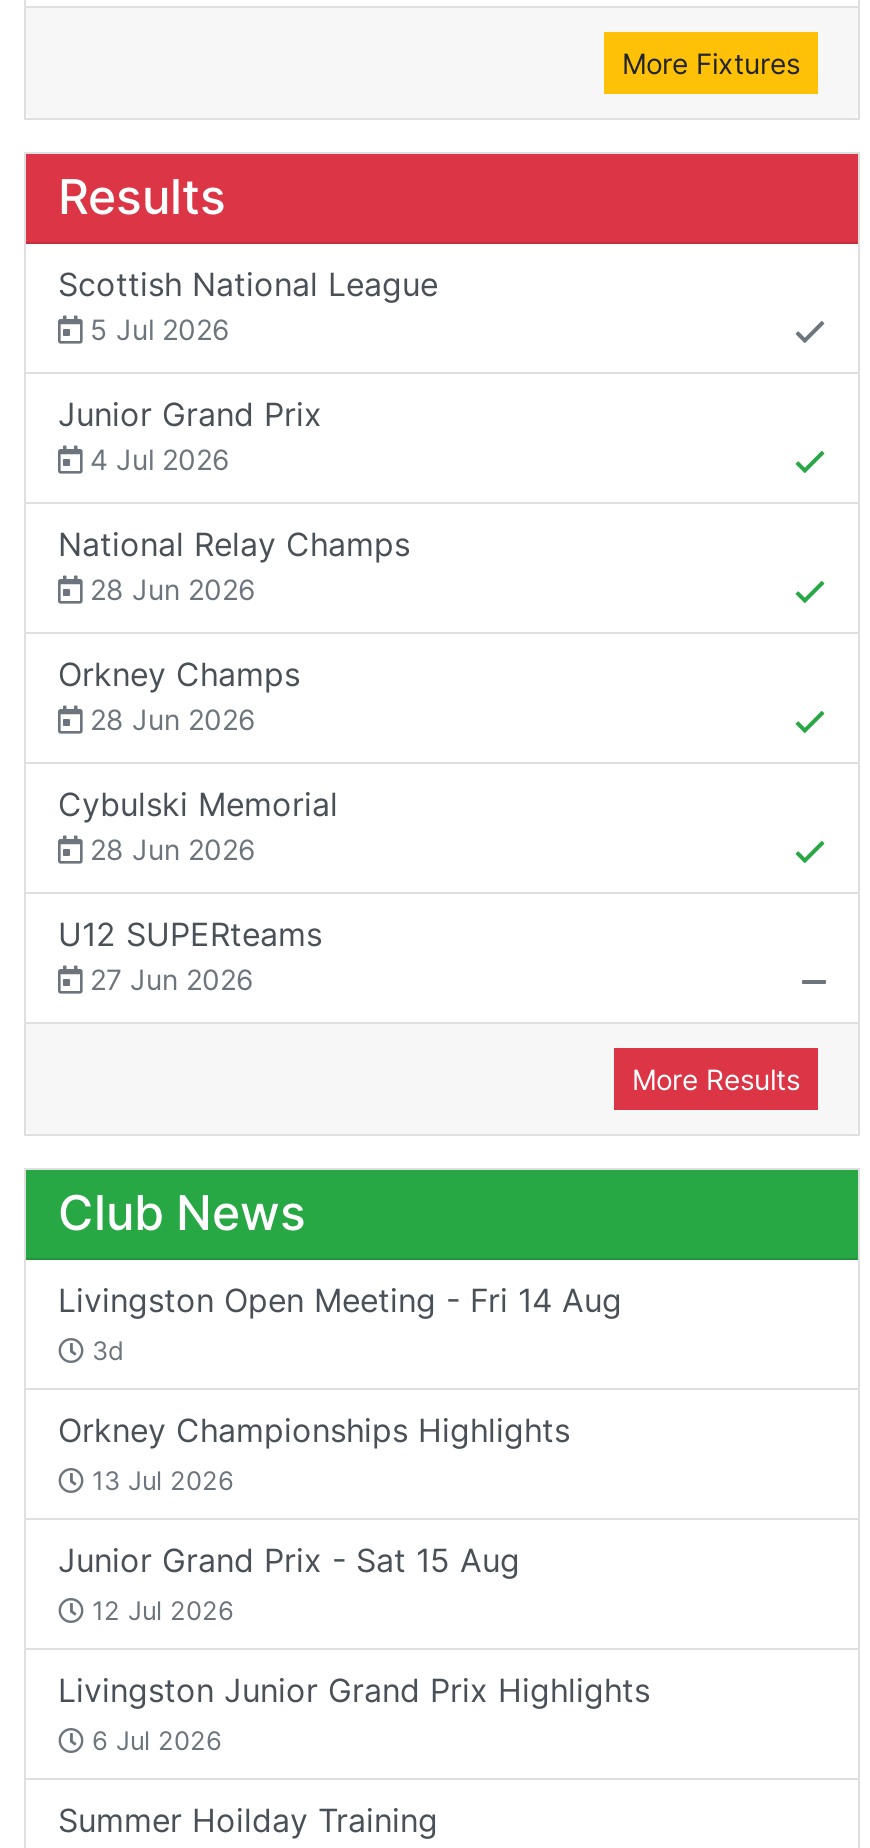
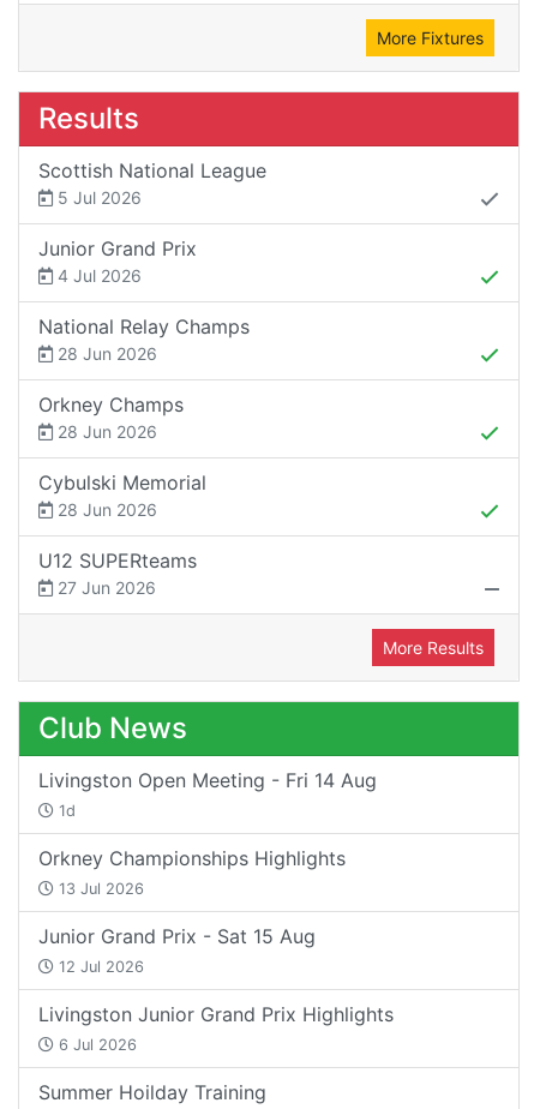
- 3d
+ 1d
